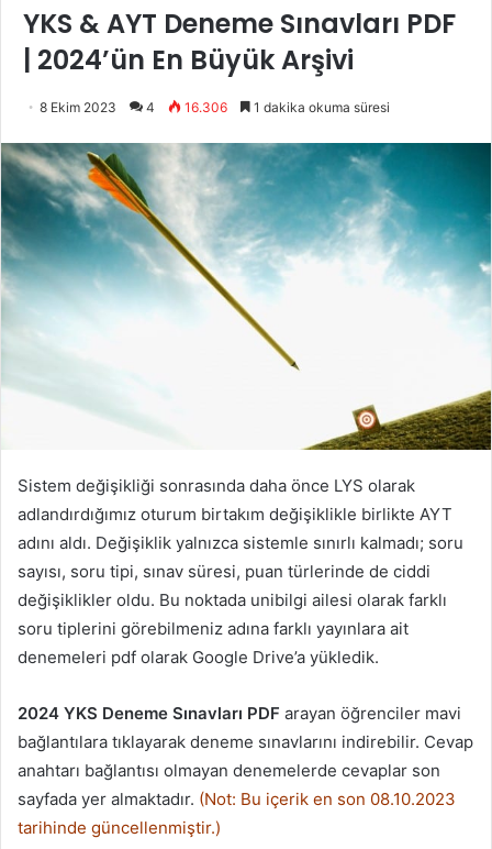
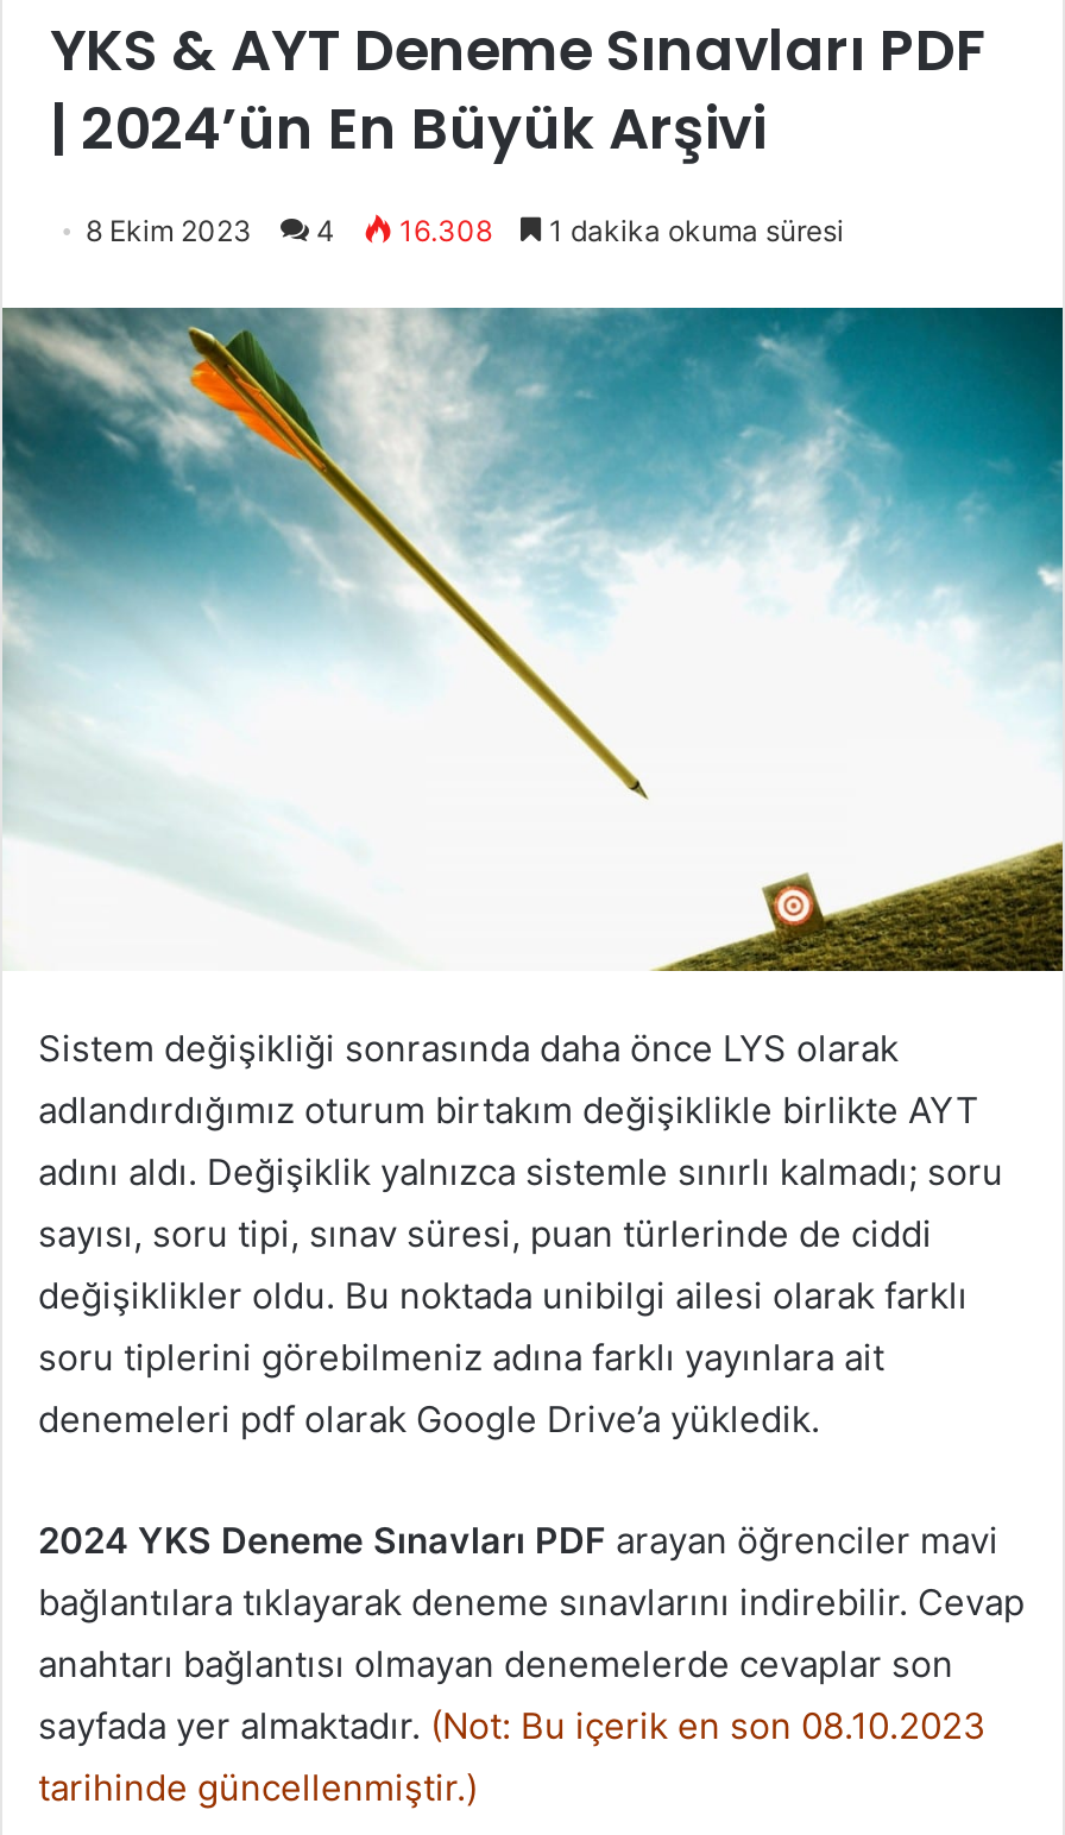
- 8 Ekim 2023 4 16.306 1 dakika okuma süresi
+ 8 Ekim 2023 4 16.308 1 dakika okuma süresi
